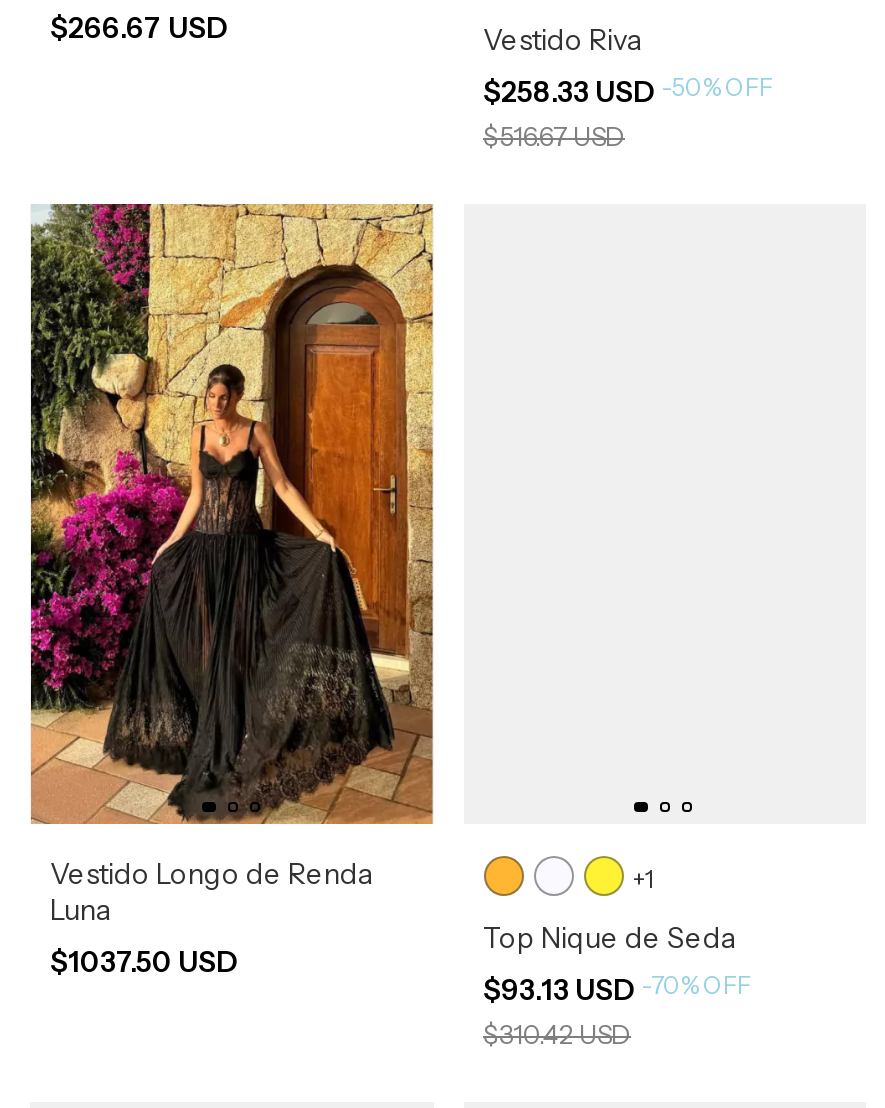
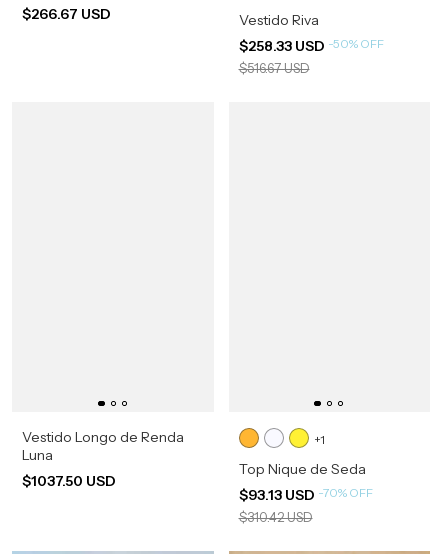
- [image]
